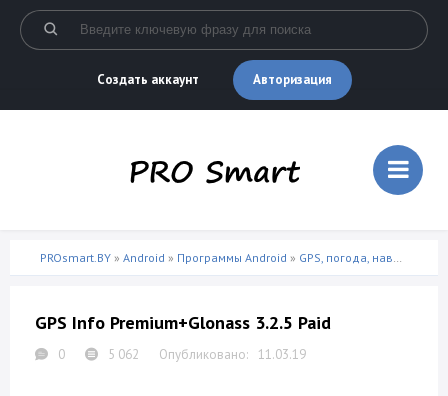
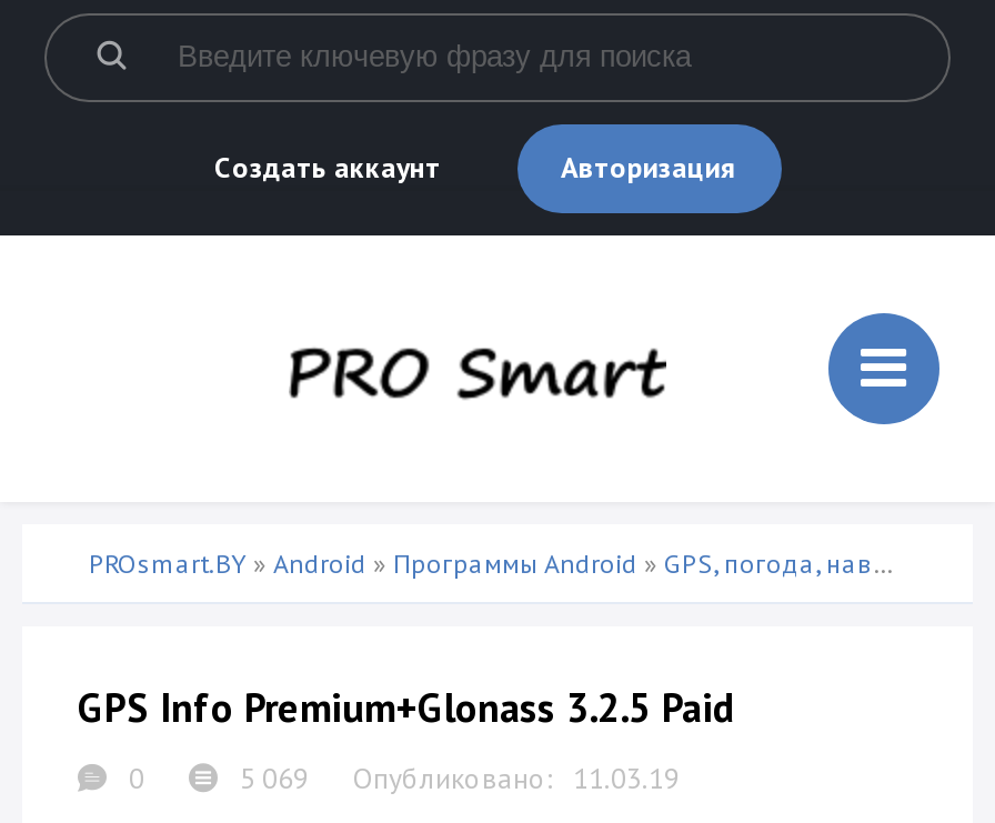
- 5 062
+ 5 069
